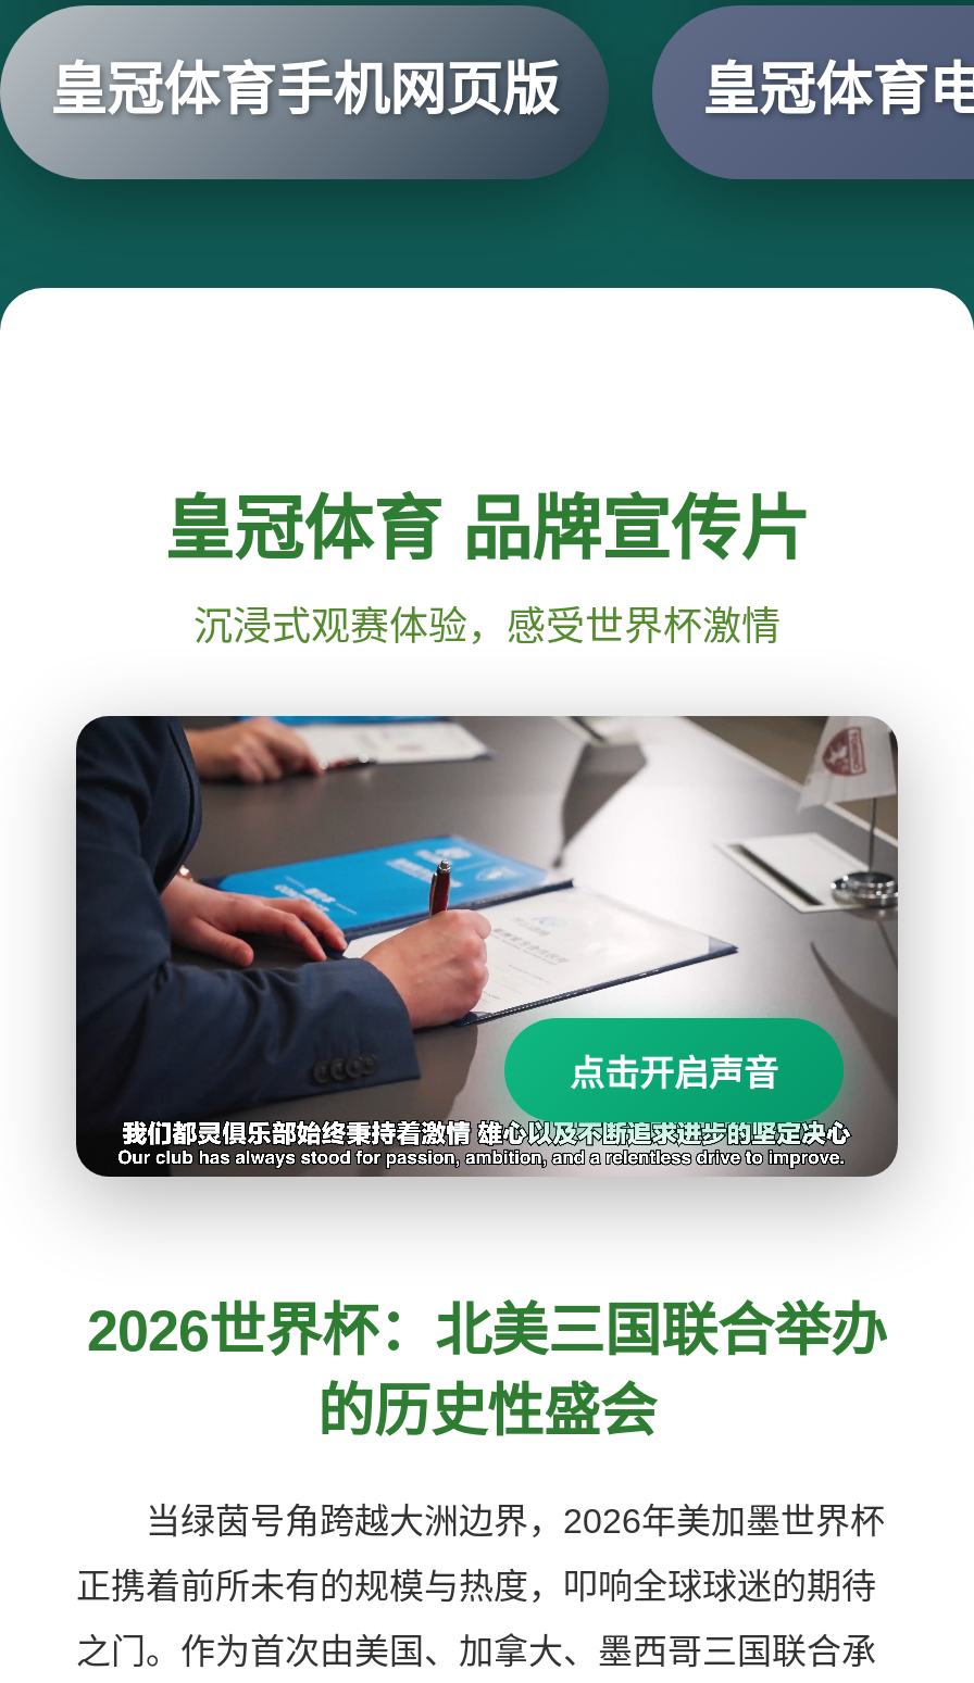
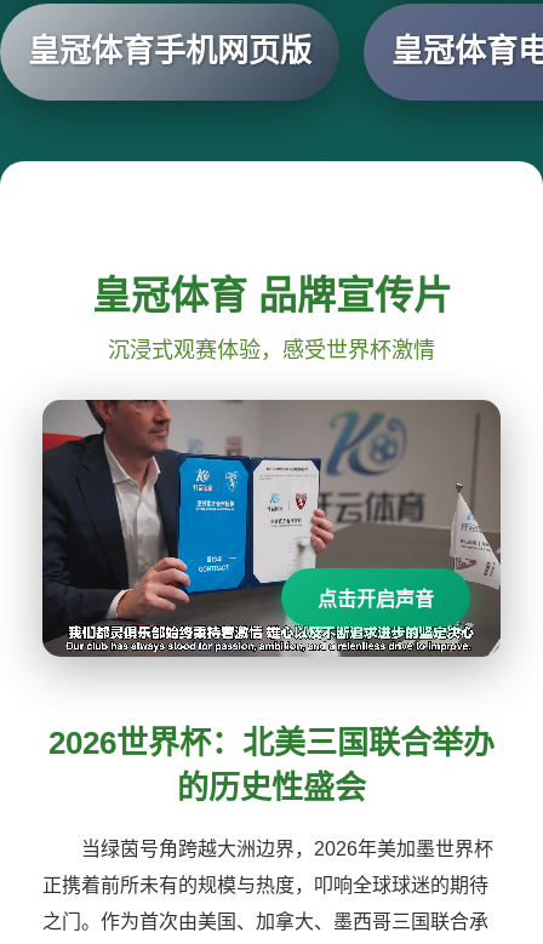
- [image]
+ [image]
